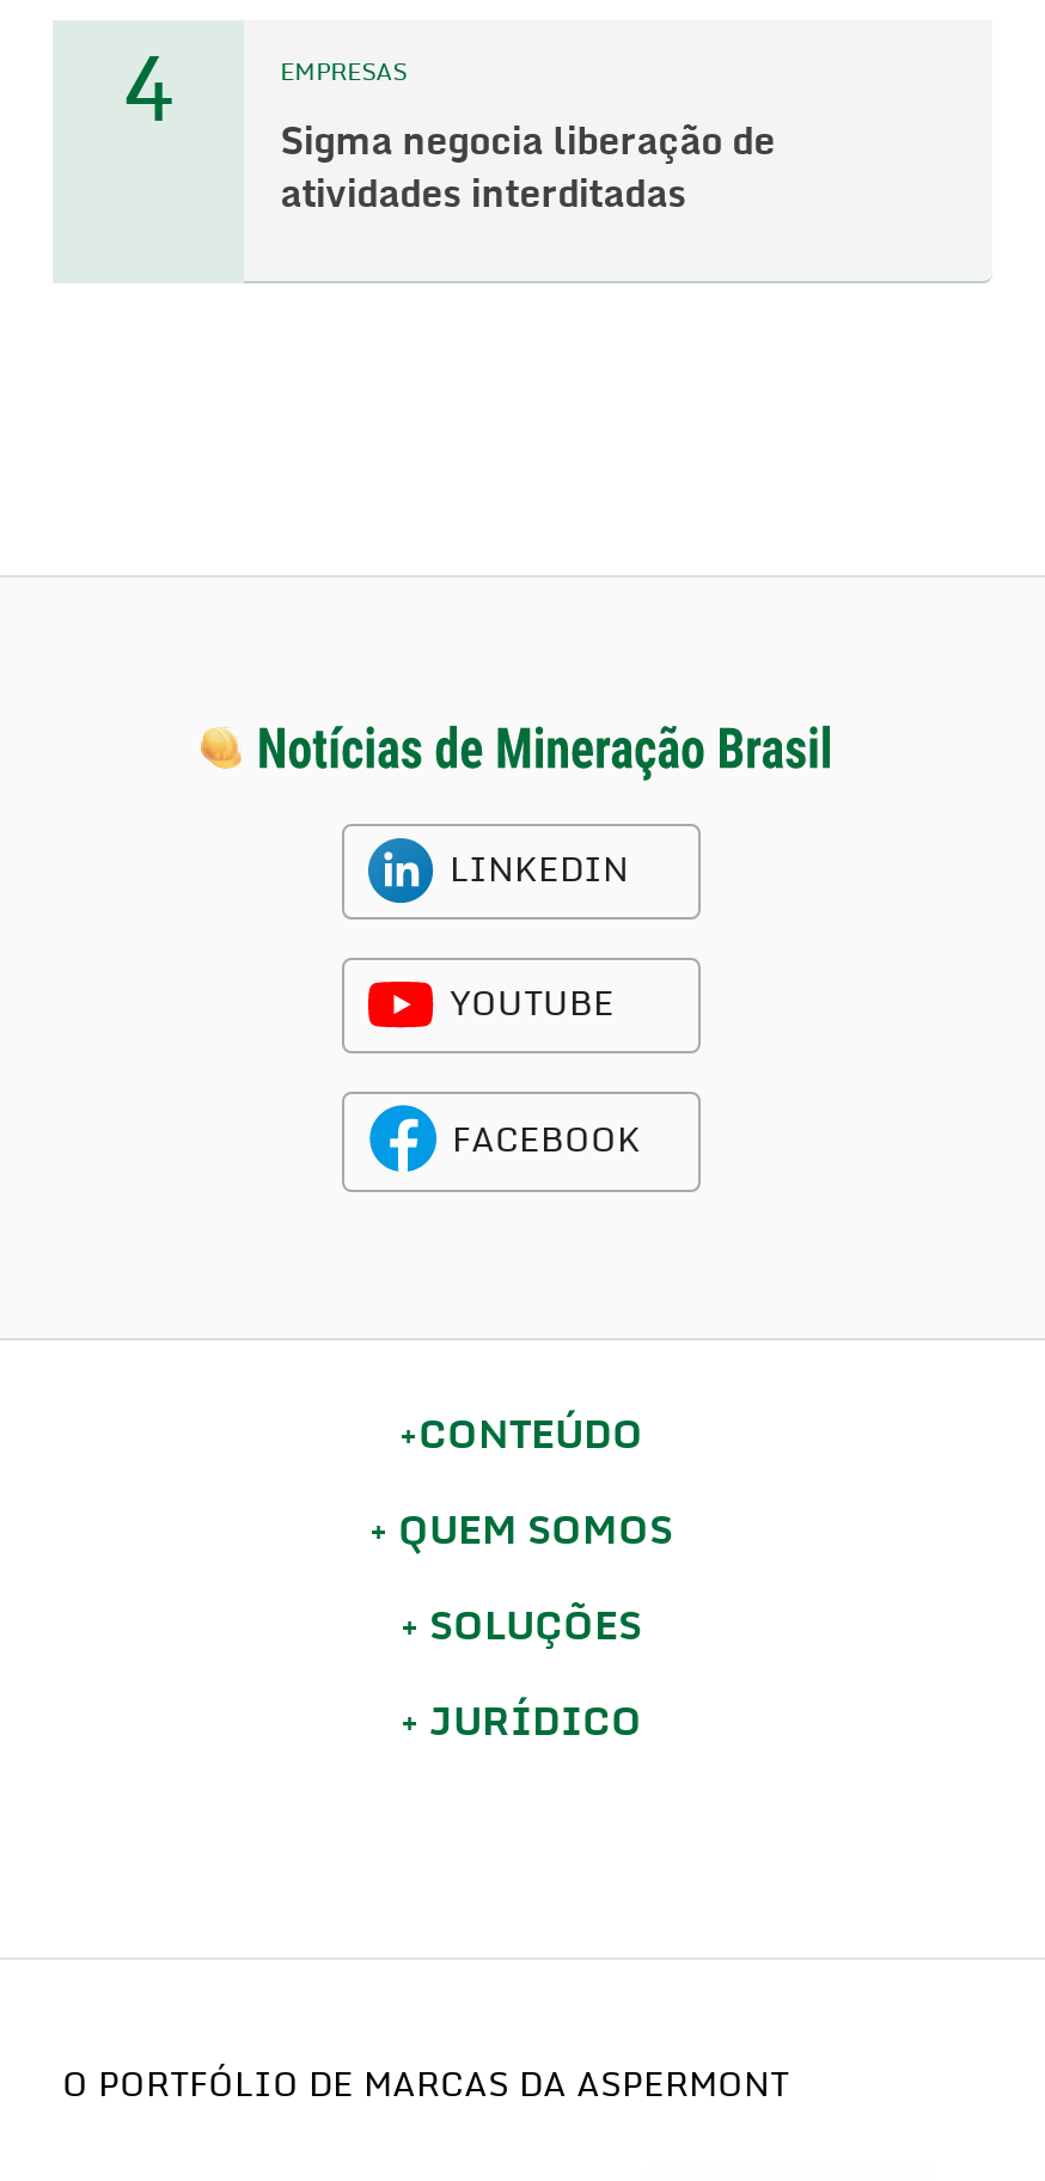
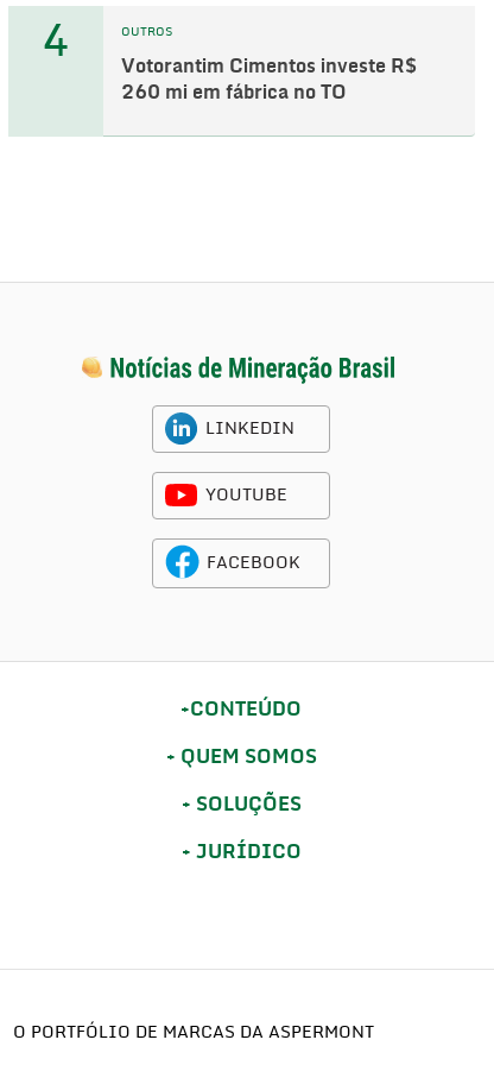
- EMPRESAS
+ OUTROS

- Sigma negocia liberação de
- atividades interditadas
+ Votorantim Cimentos investe R$
+ 260 mi em fábrica no TO
